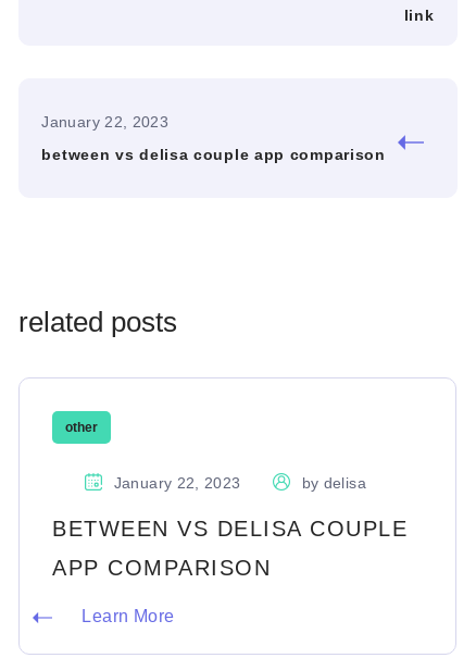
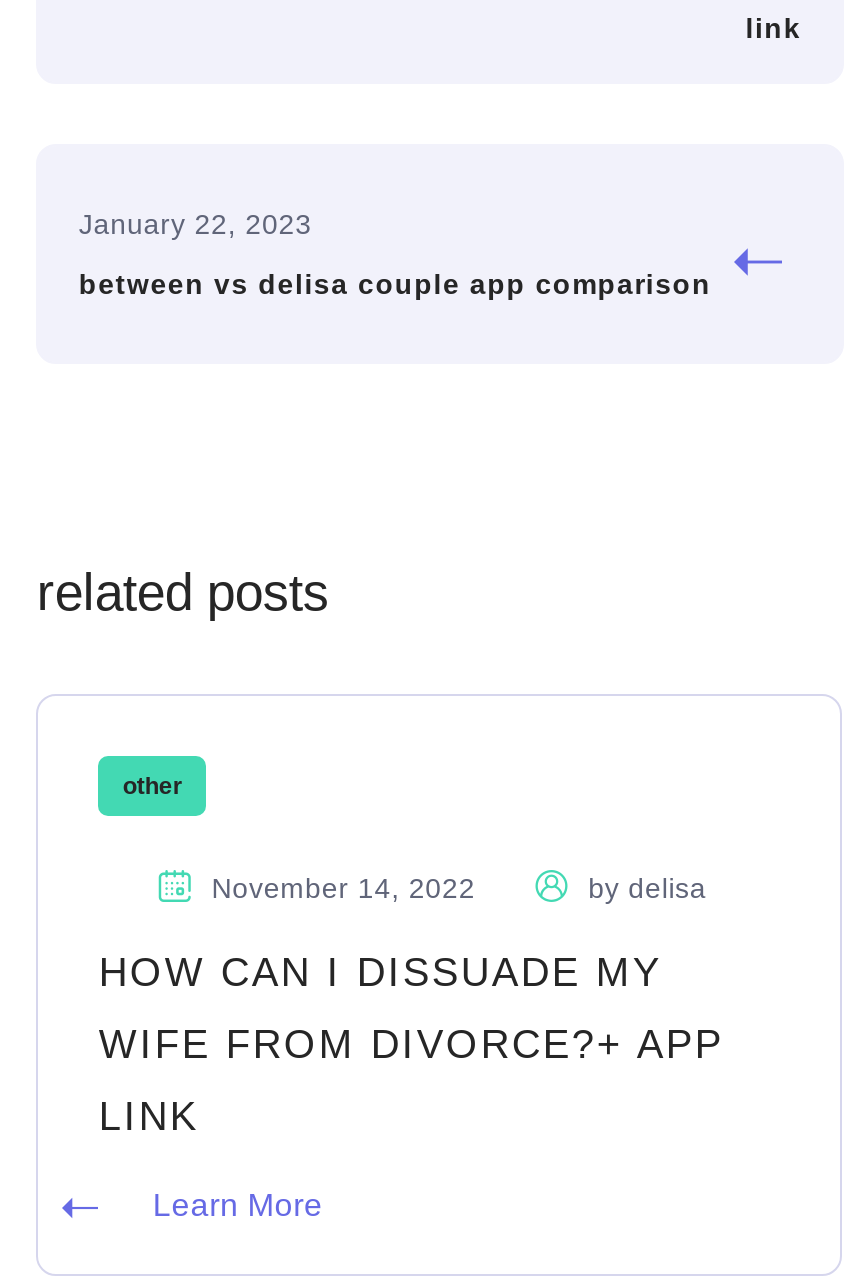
- January 22, 2023
+ November 14, 2022

- BETWEEN VS DELISA COUPLE
- APP COMPARISON
+ HOW CAN I DISSUADE MY
+ WIFE FROM DIVORCE?+ APP
+ LINK
